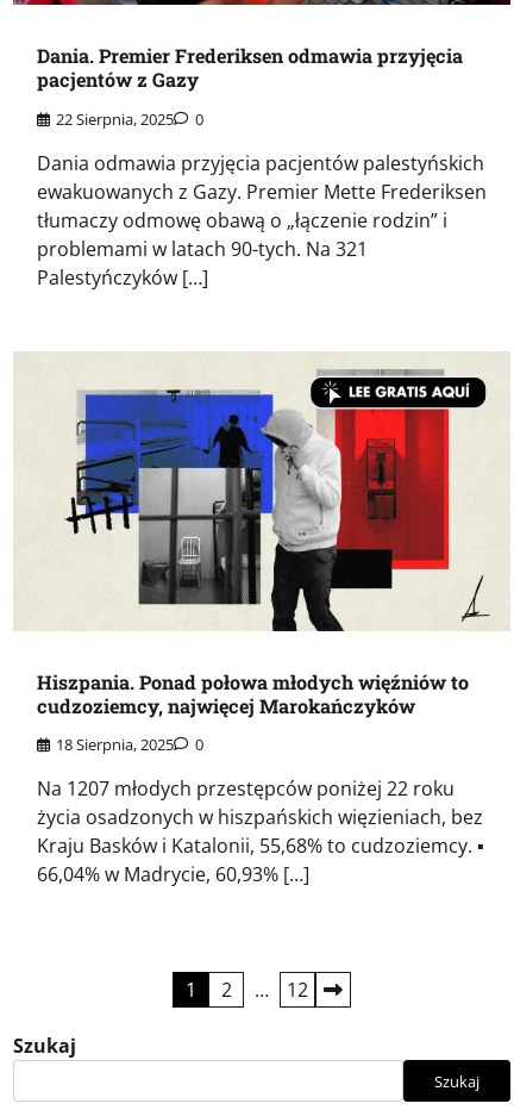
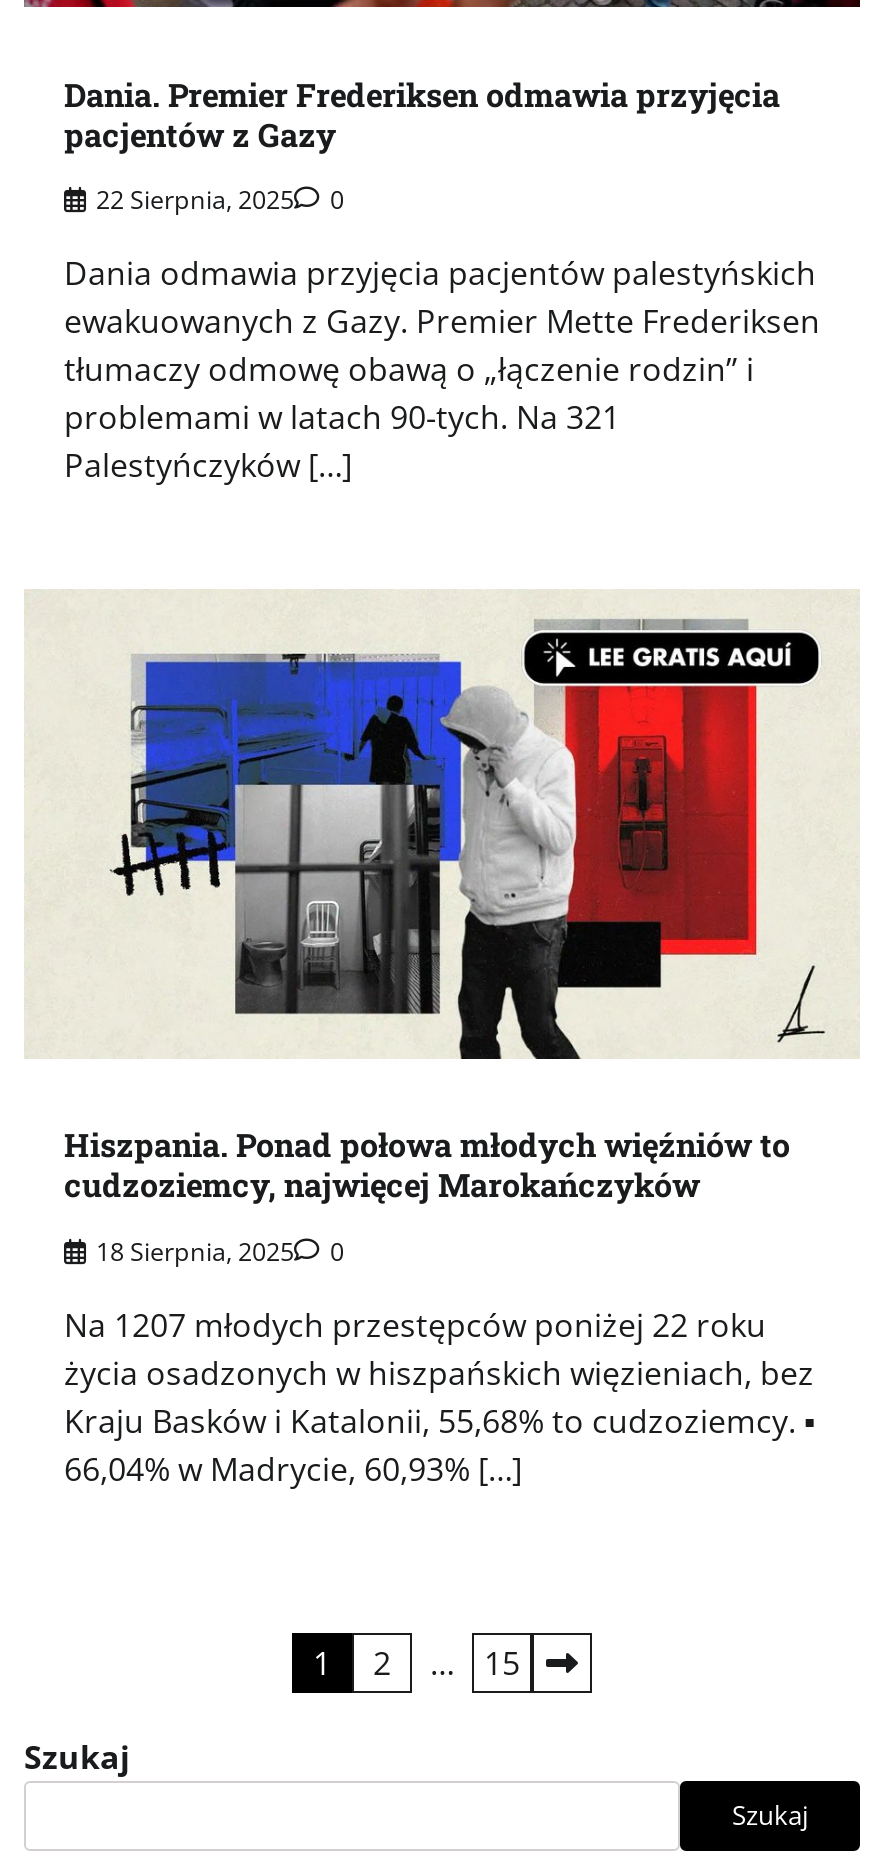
- 12
+ 15
